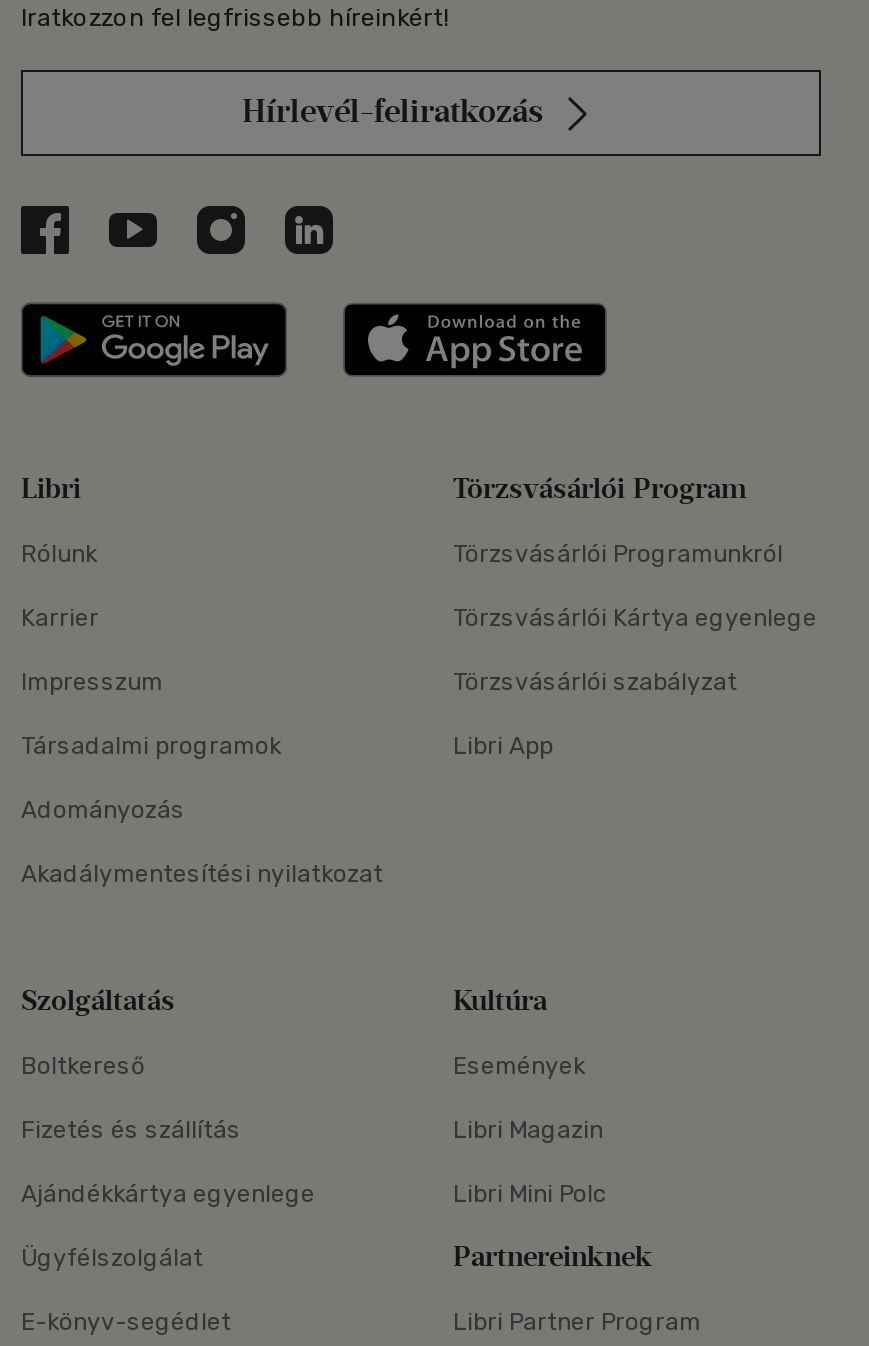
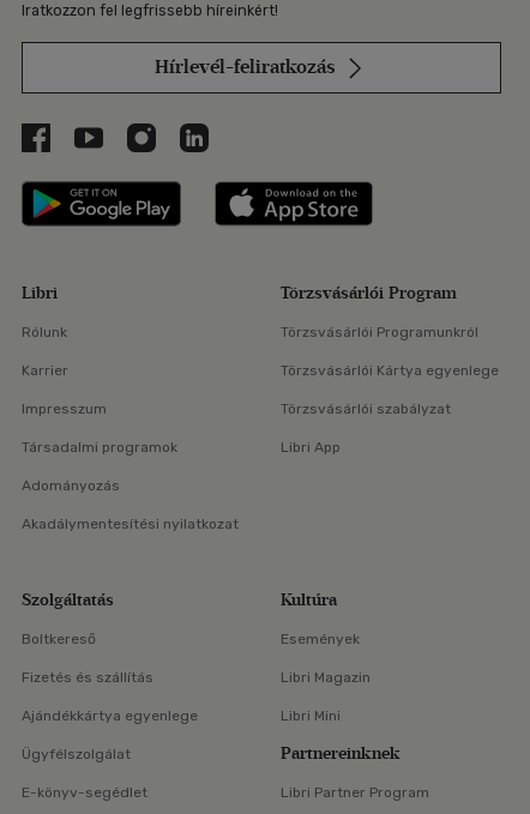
- Libri Mini Polc
+ Libri Mini
